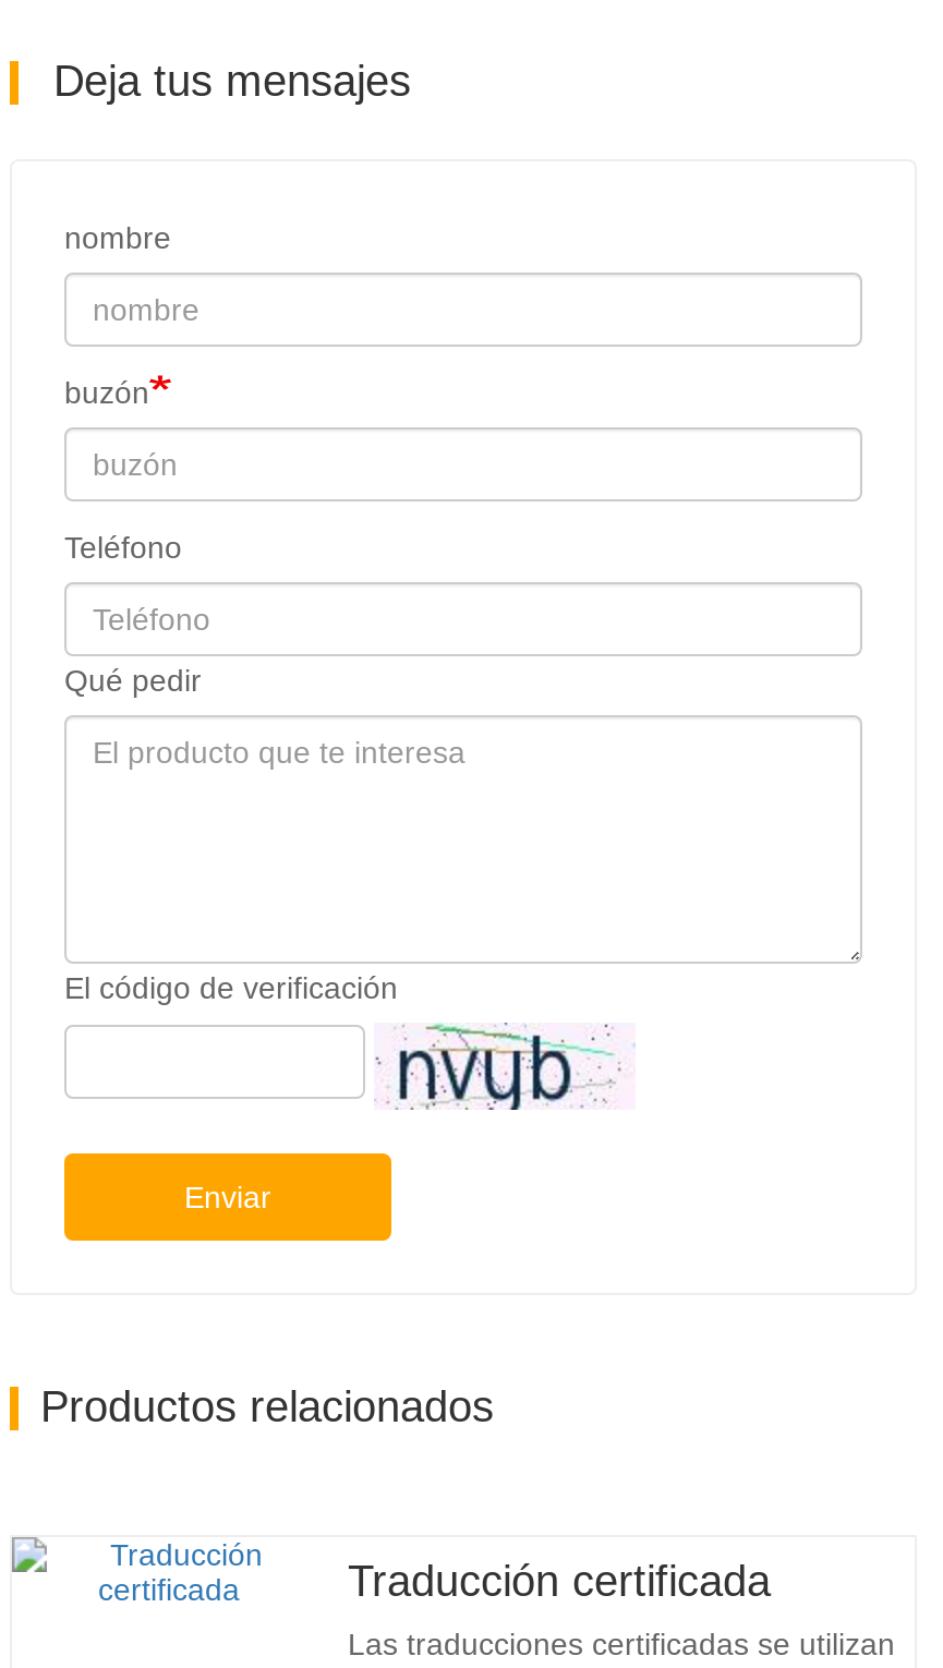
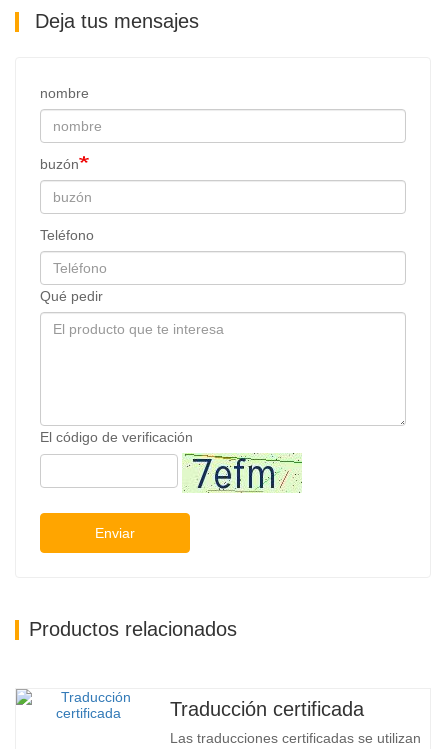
- [image]
+ [image]
